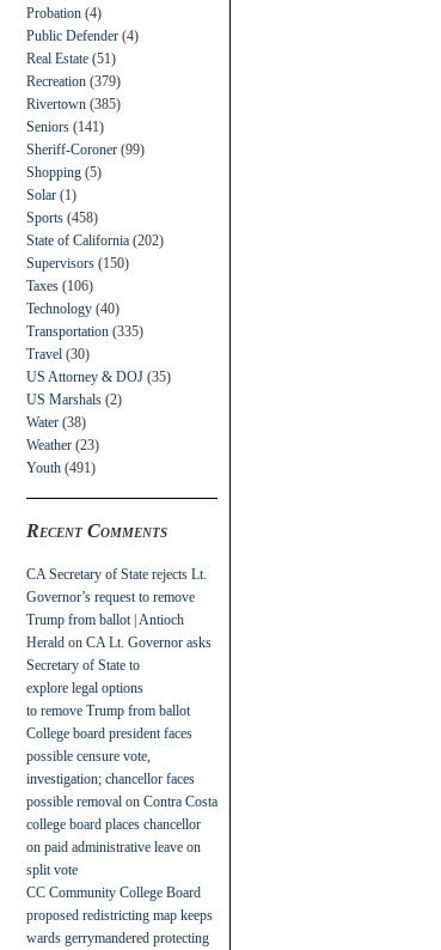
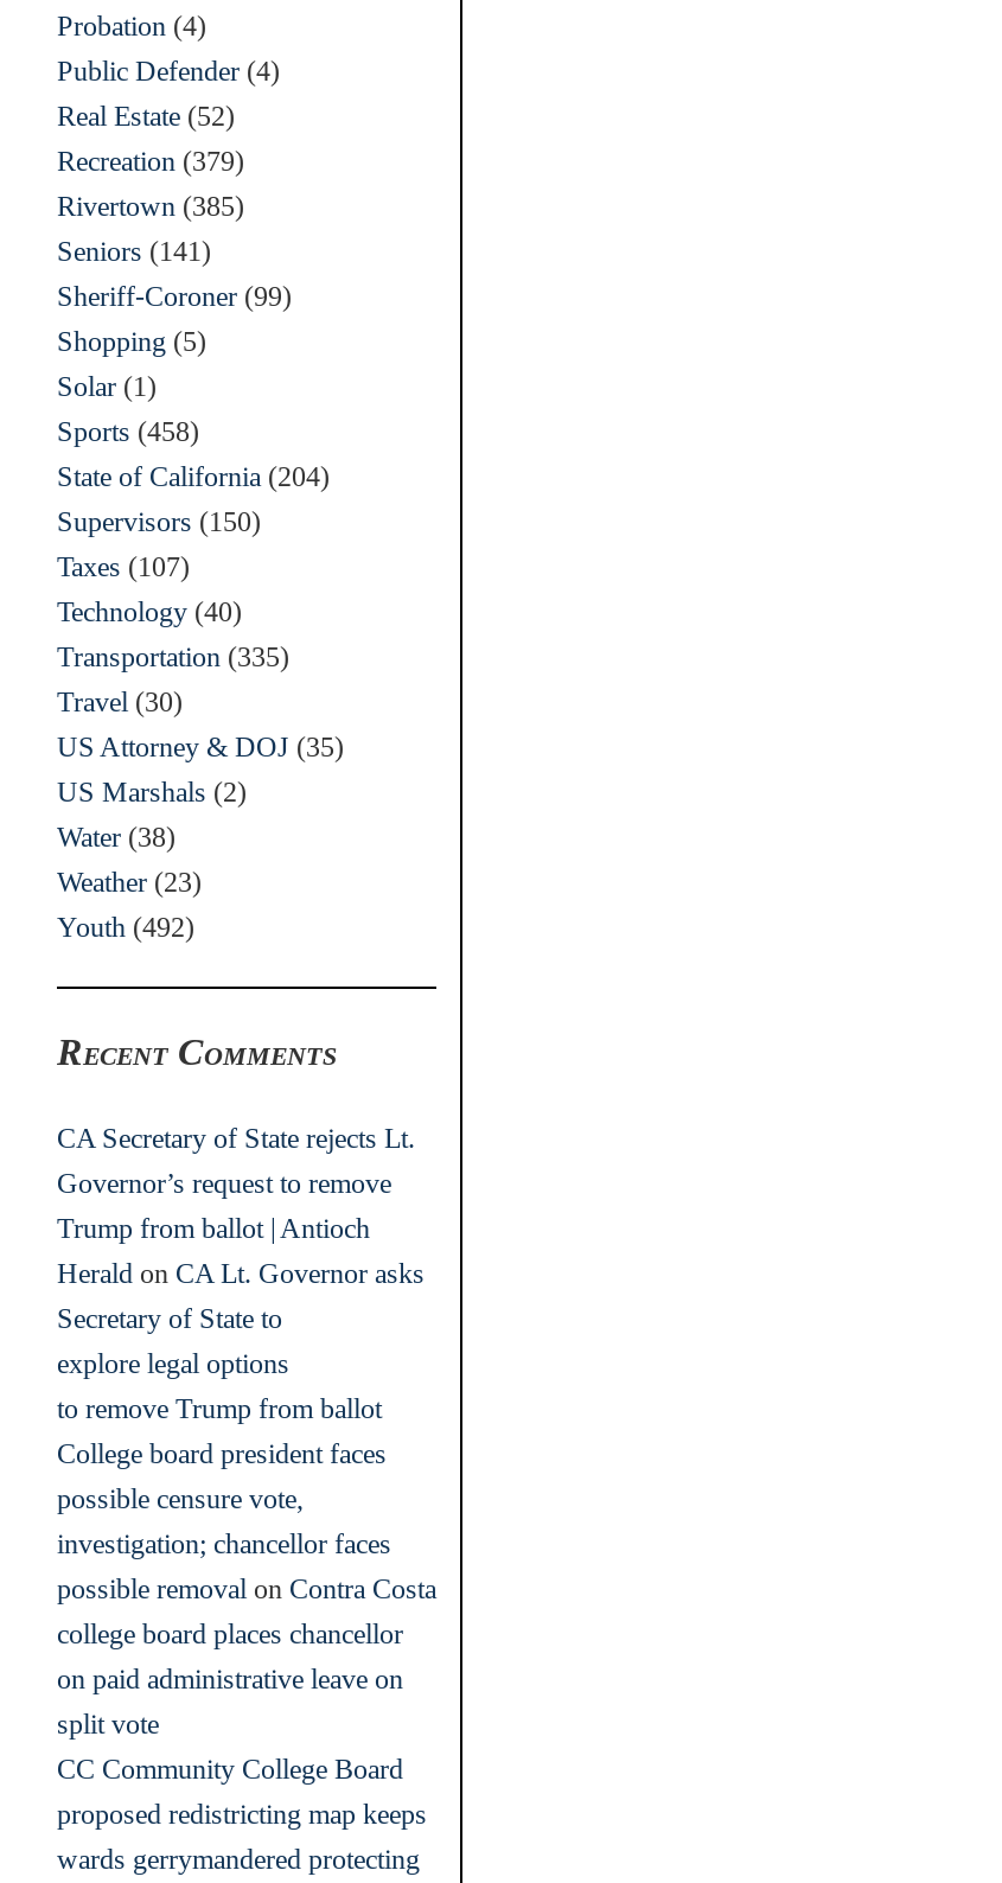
- Real Estate (51)
+ Real Estate (52)

- State of California (202)
+ State of California (204)

- Taxes (106)
+ Taxes (107)

- Youth (491)
+ Youth (492)
